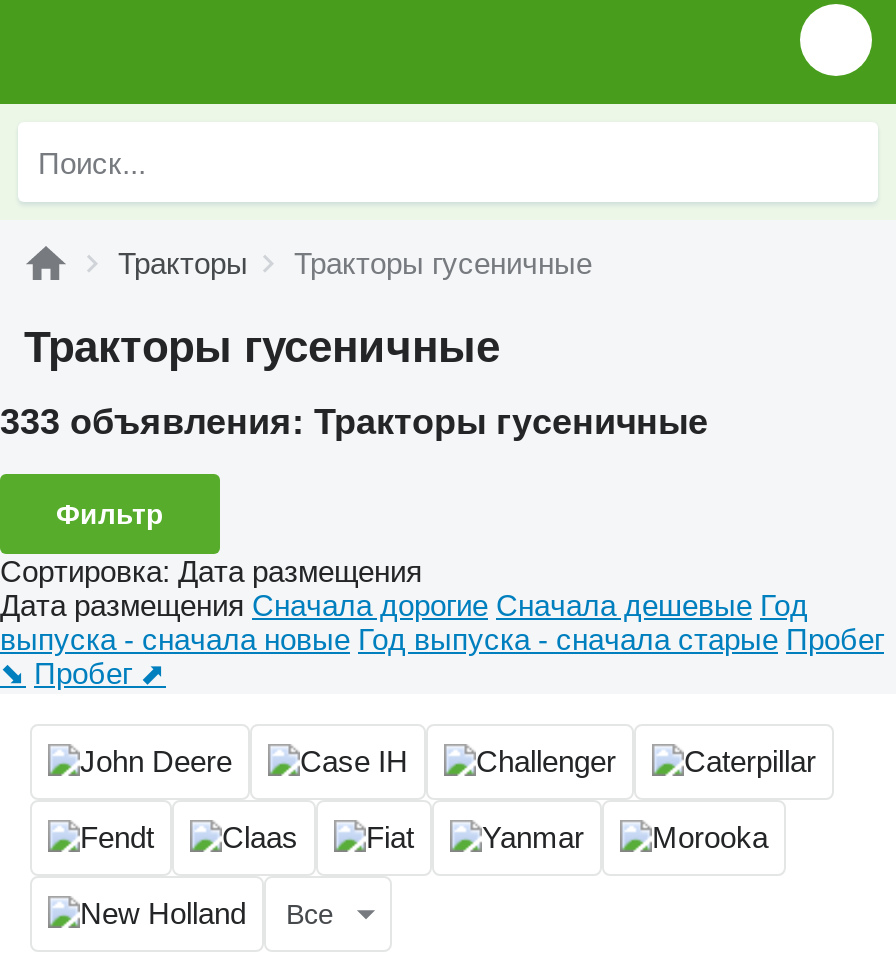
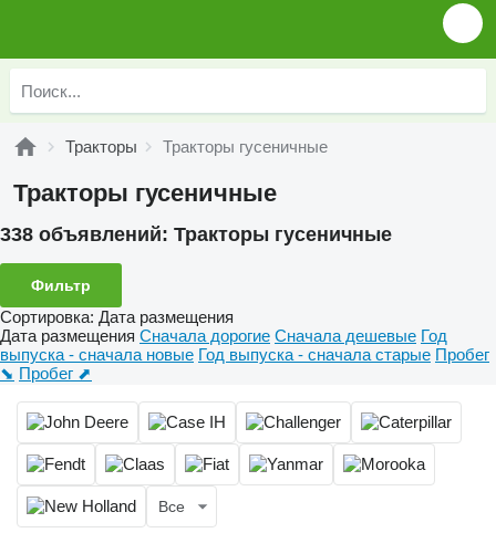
- 333 объявления: Тракторы гусеничные
+ 338 объявлений: Тракторы гусеничные
